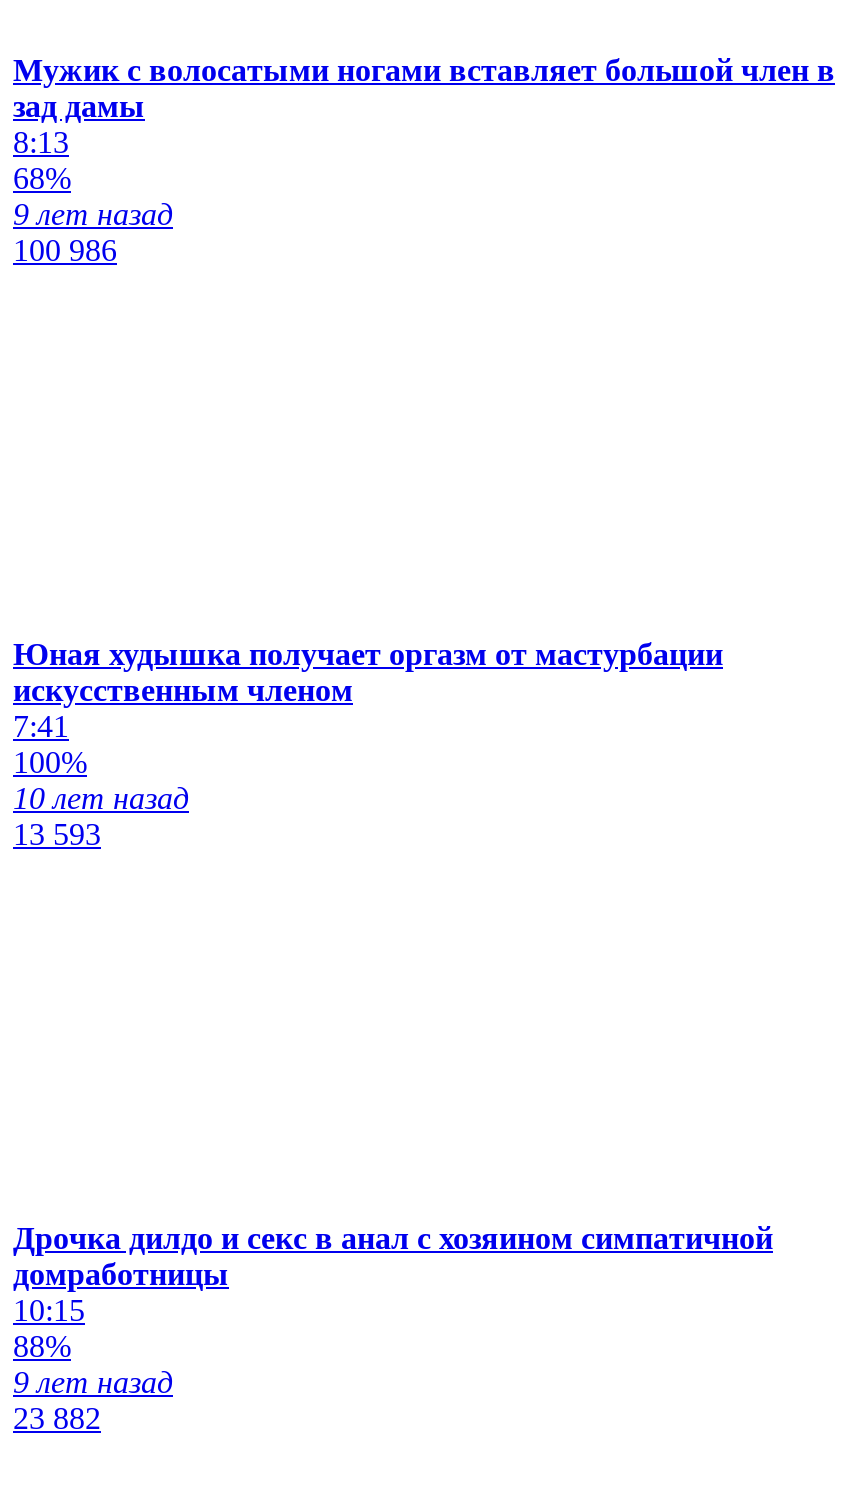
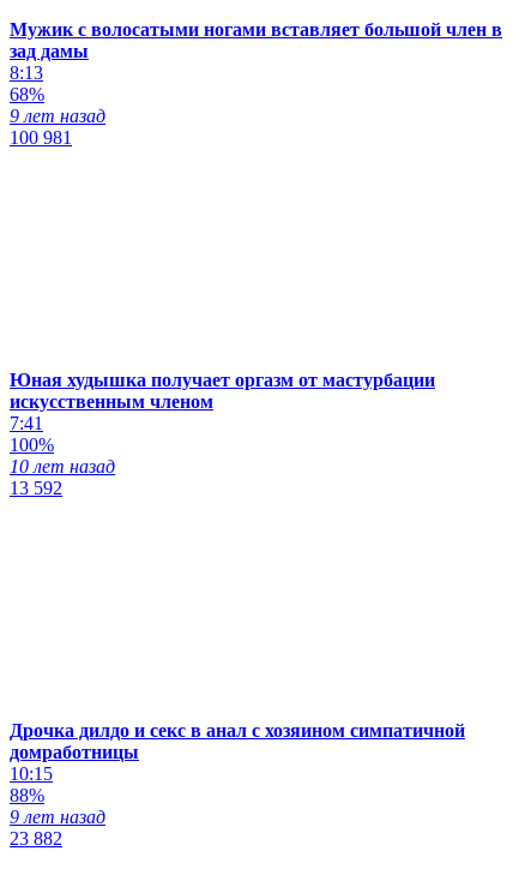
- 100 986
+ 100 981

- 13 593
+ 13 592
